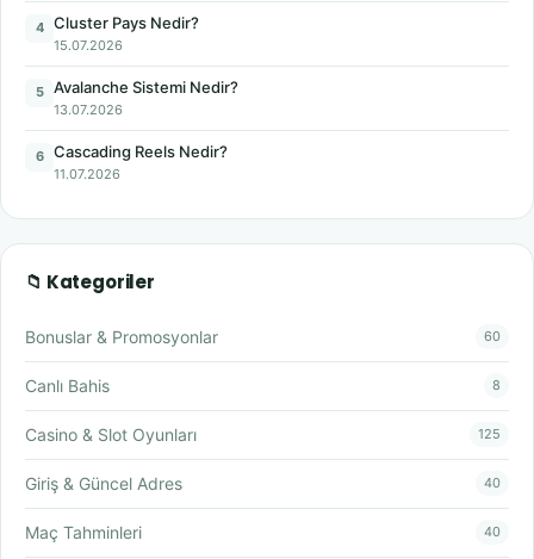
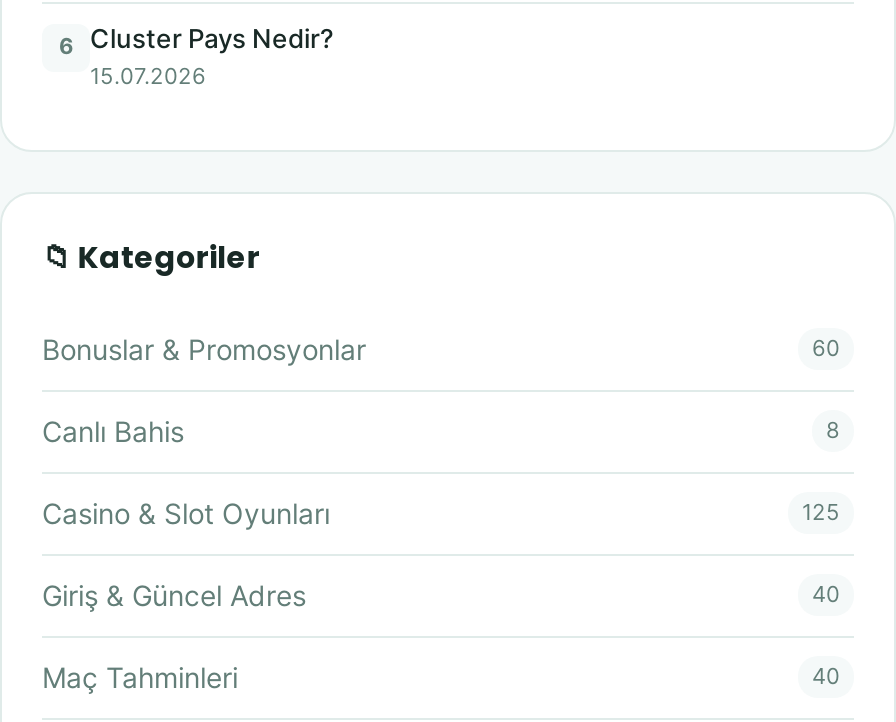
- 4 Cluster Pays Nedir?
+ 6 Cluster Pays Nedir?

- 5
- Avalanche Sistemi Nedir?
- 13.07.2026
- 6
- Cascading Reels Nedir?
- 11.07.2026
